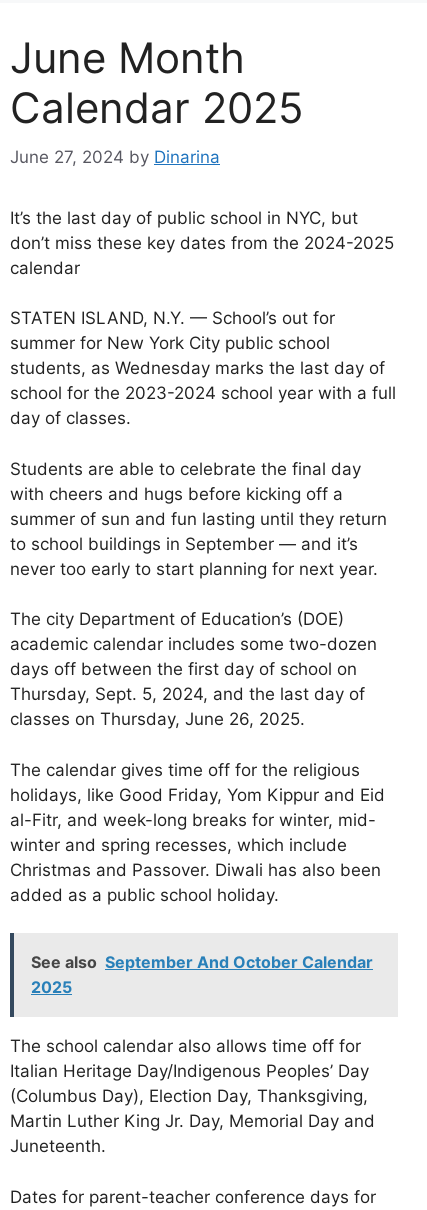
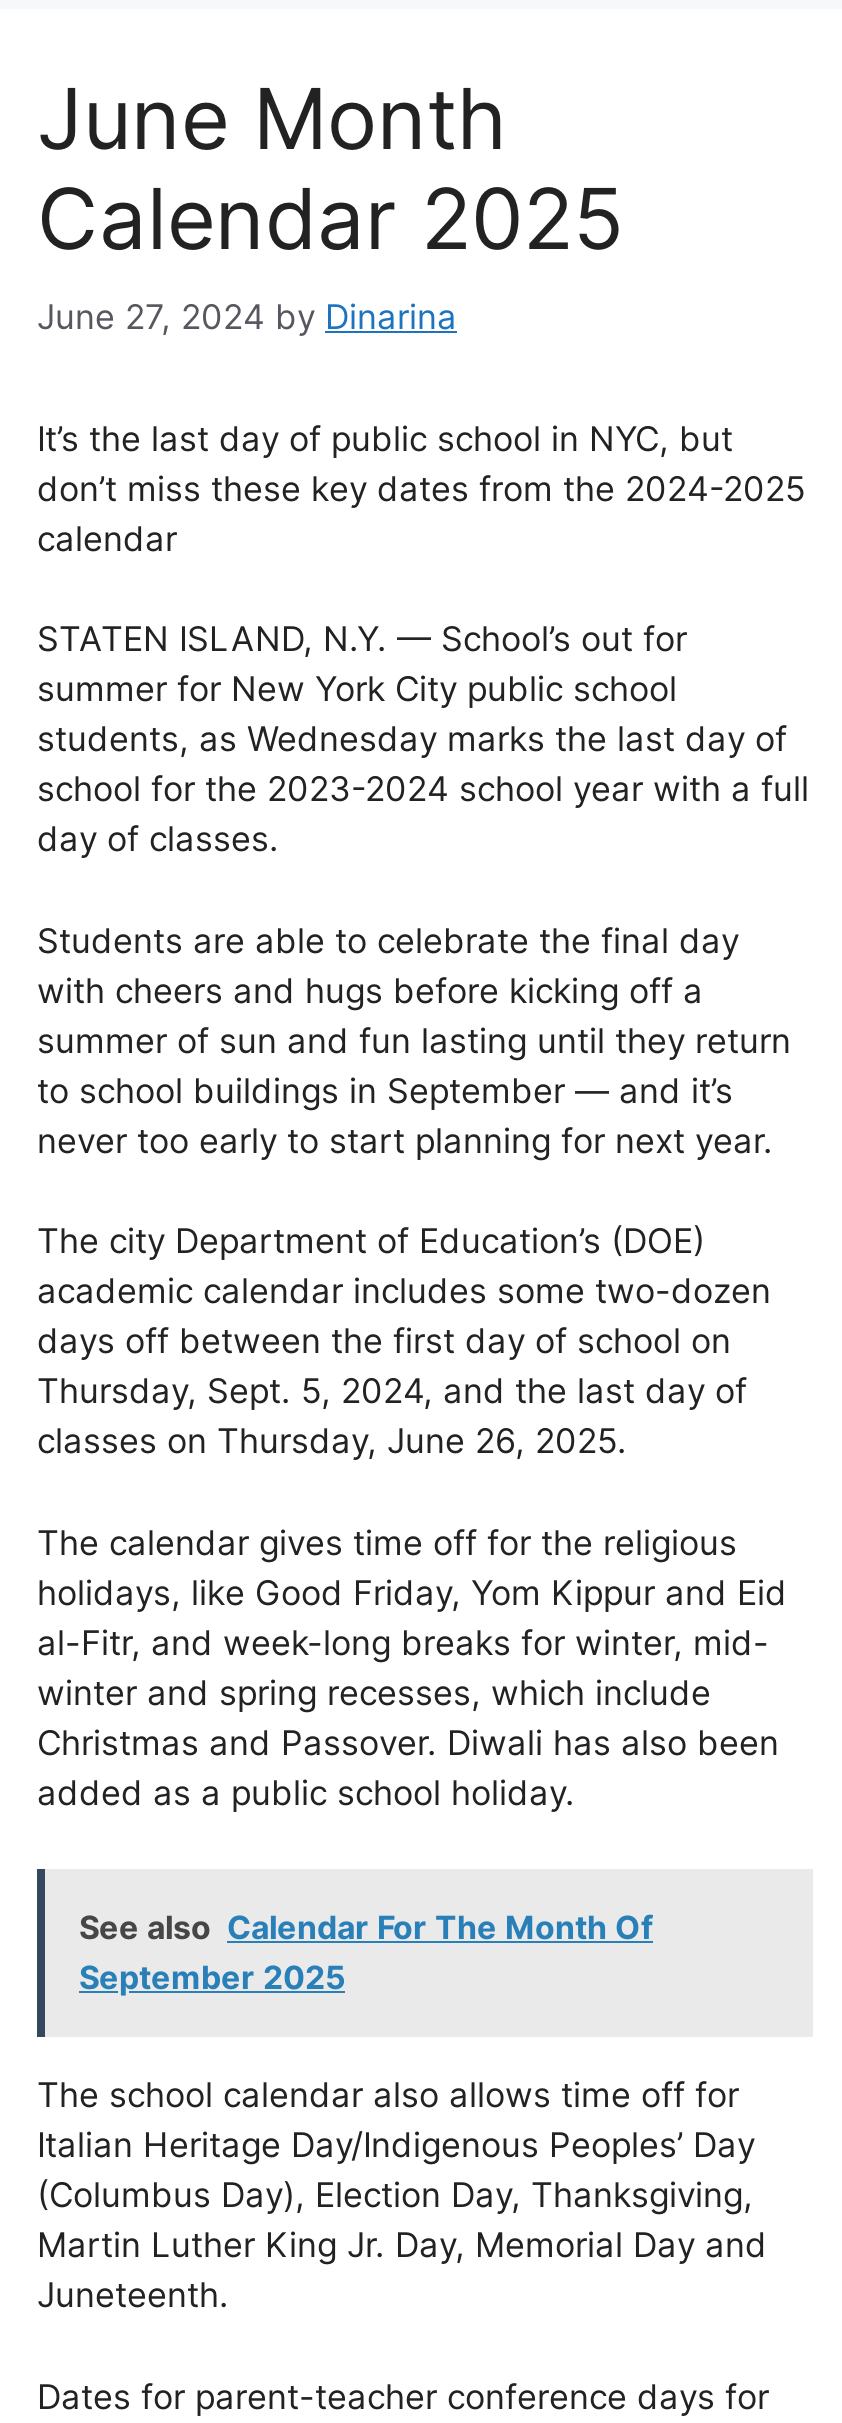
- See also September And October Calendar
- 2025
+ See also Calendar For The Month Of
+ September 2025
